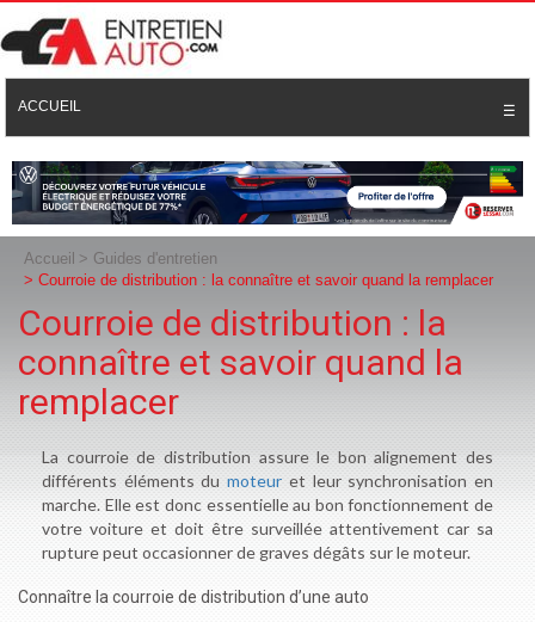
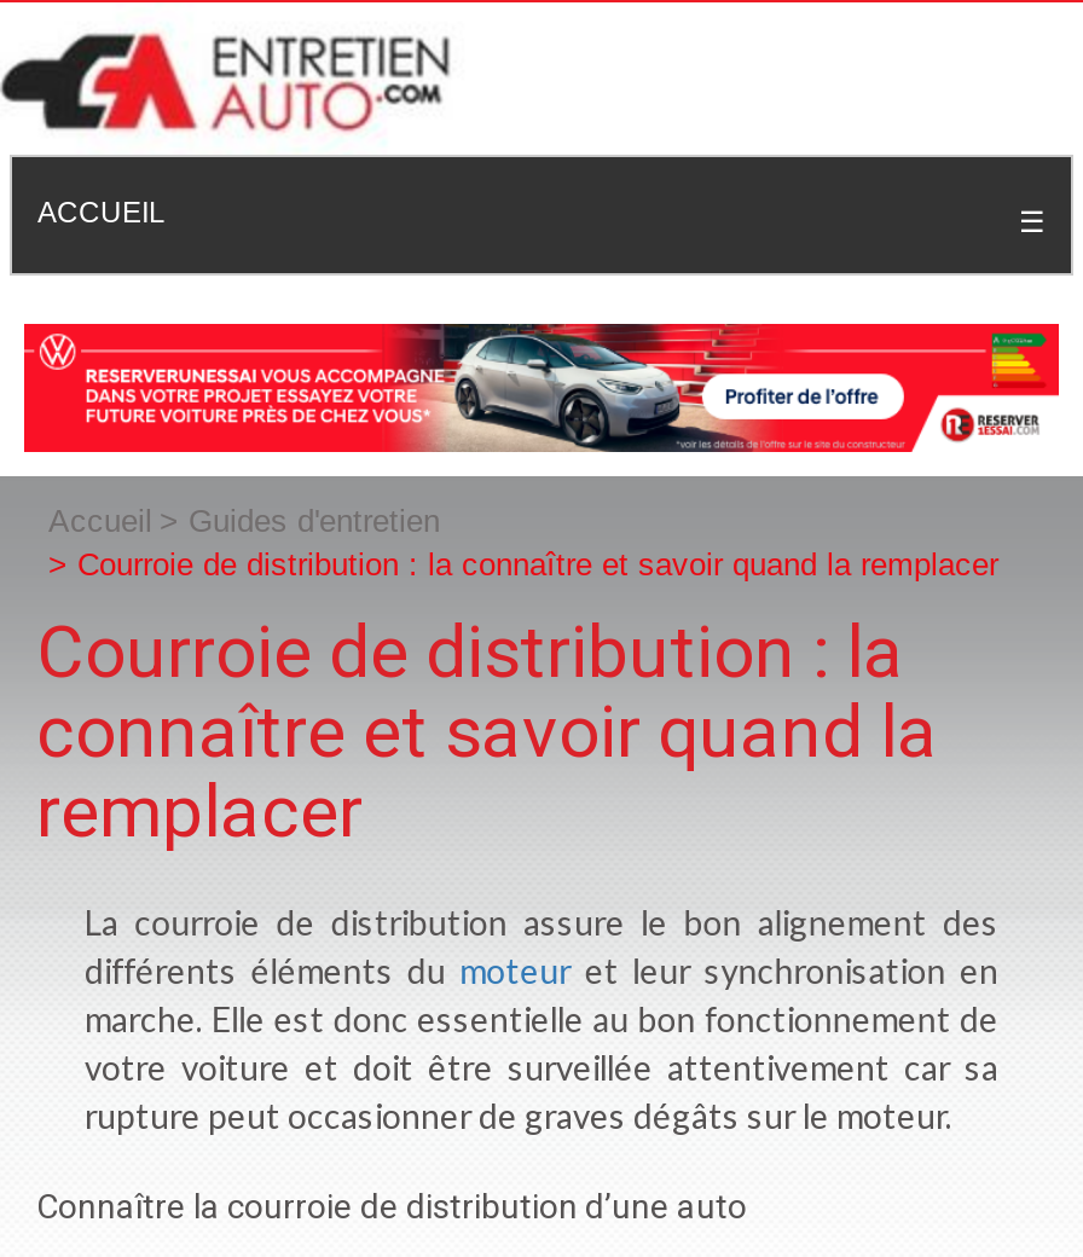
- [image]
+ [image]
